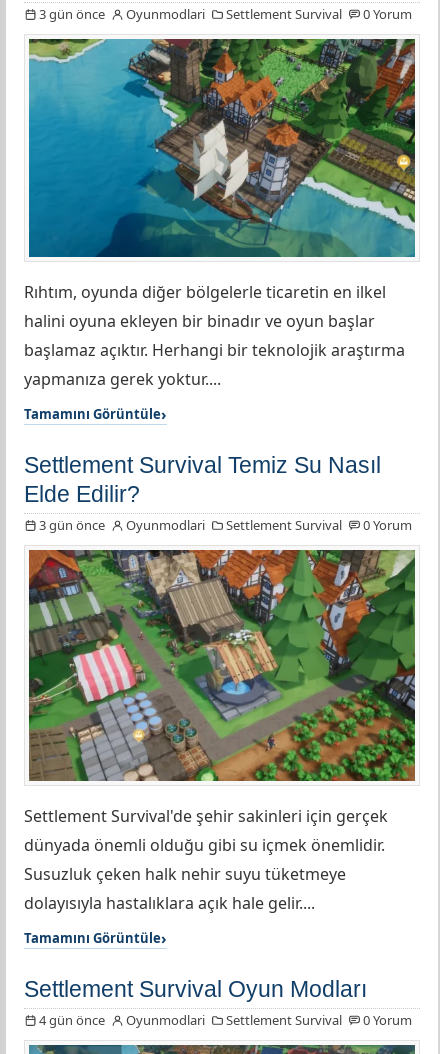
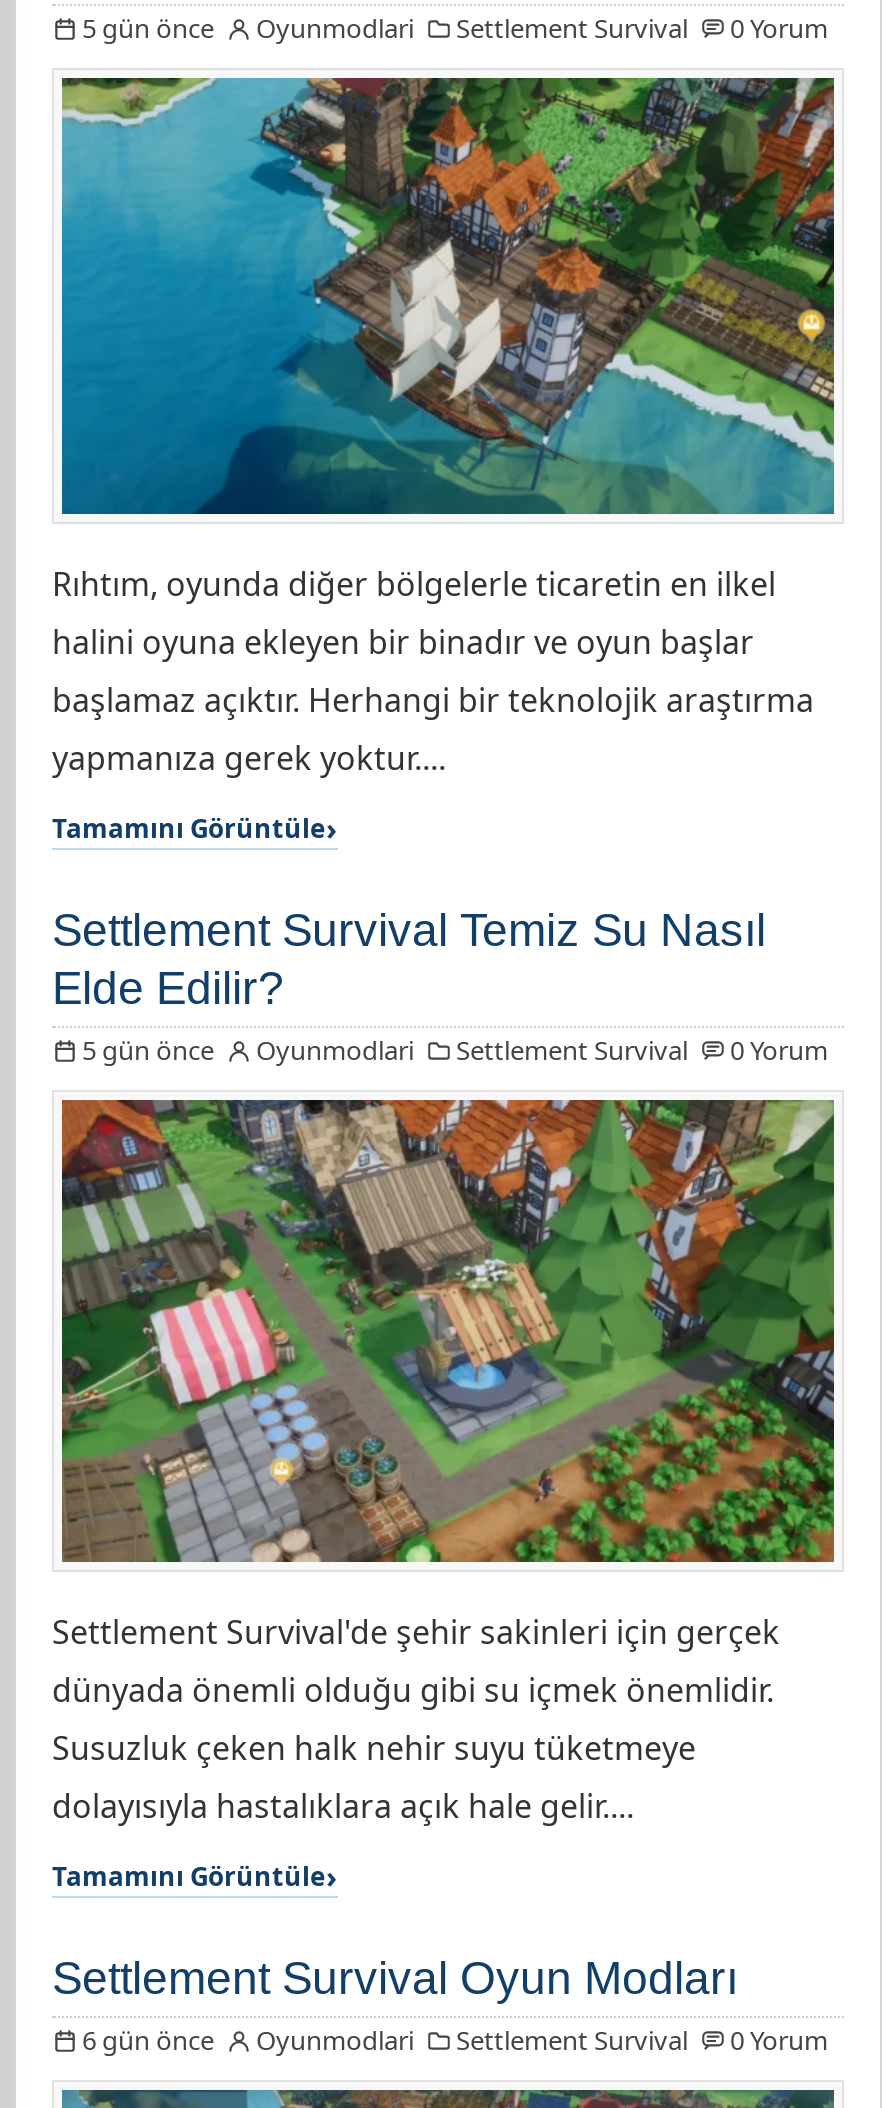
- 3 gün önce Oyunmodlari Settlement Survival 0 Yorum
+ 5 gün önce Oyunmodlari Settlement Survival 0 Yorum

- 3 gün önce Oyunmodlari Settlement Survival 0 Yorum
+ 5 gün önce Oyunmodlari Settlement Survival 0 Yorum

- 4 gün önce Oyunmodlari Settlement Survival 0 Yorum
+ 6 gün önce Oyunmodlari Settlement Survival 0 Yorum
